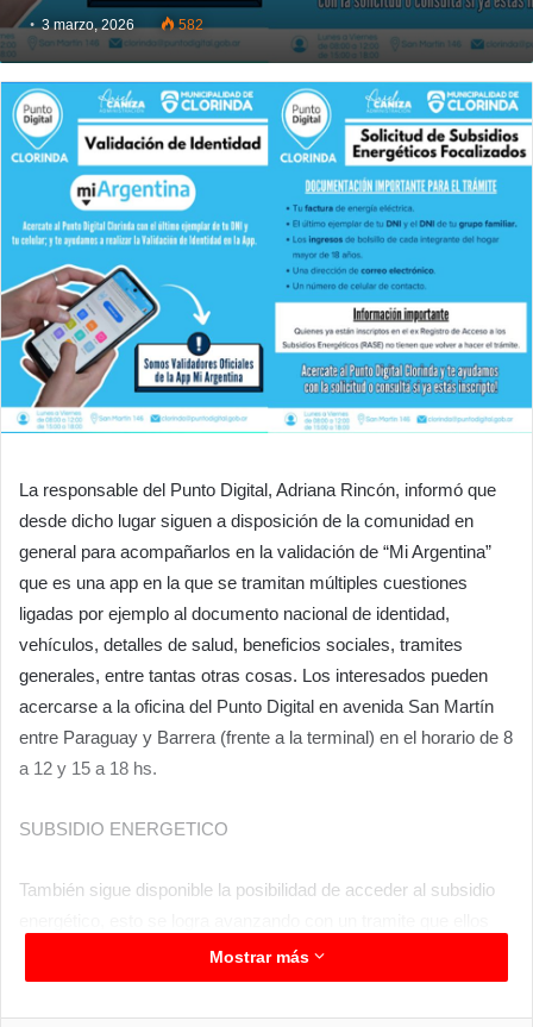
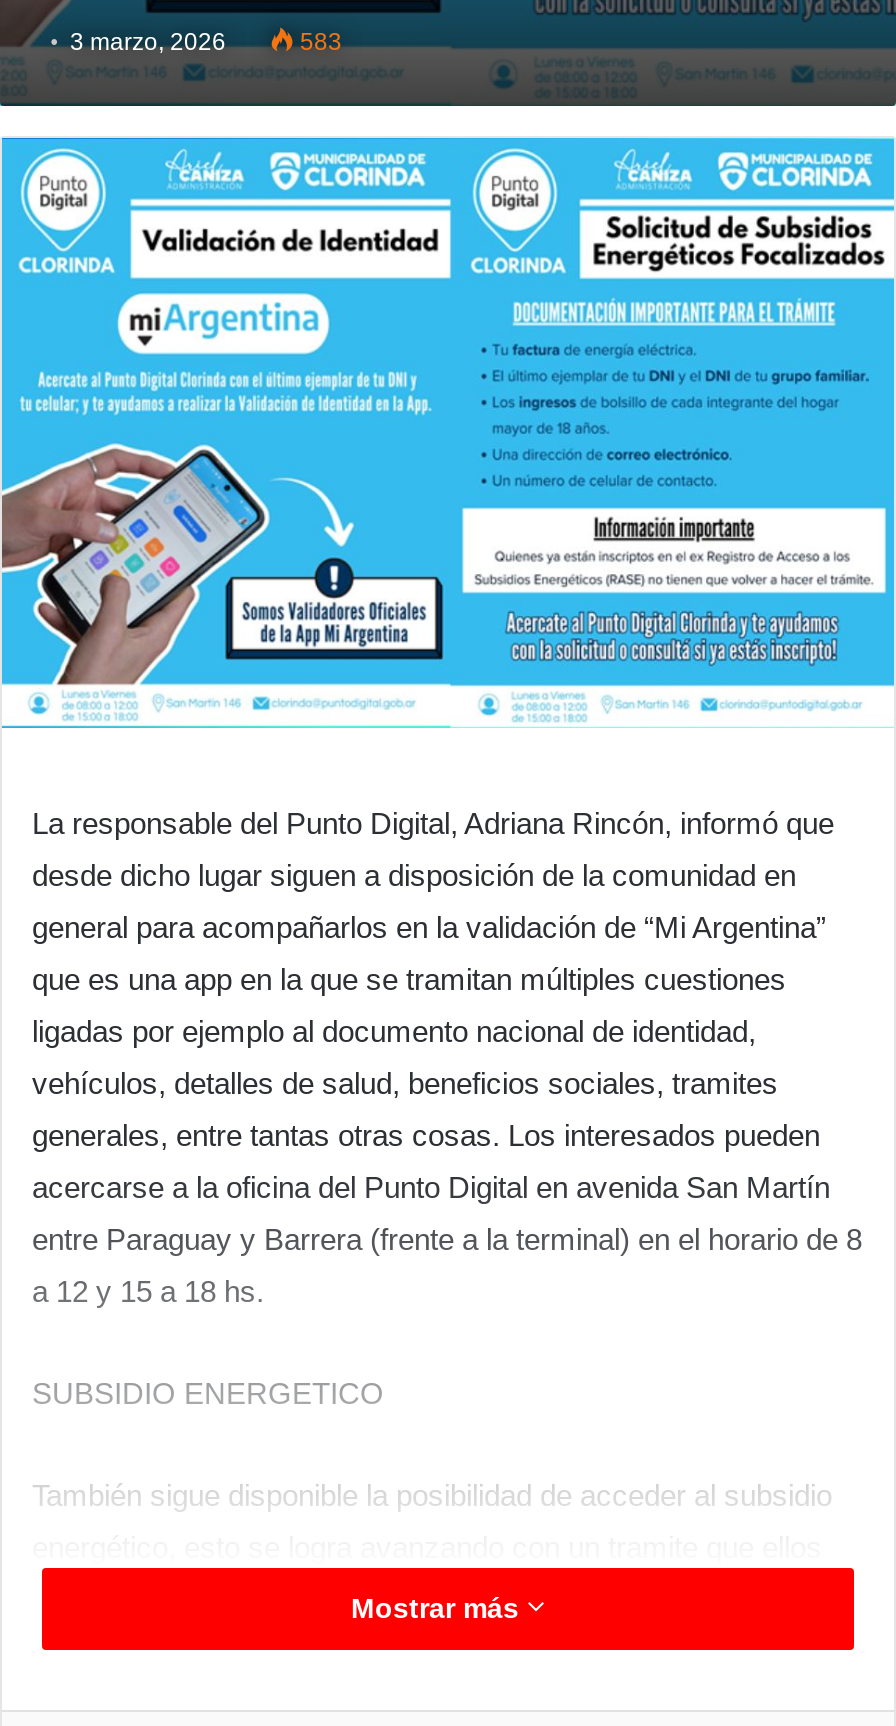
- 582
+ 583
